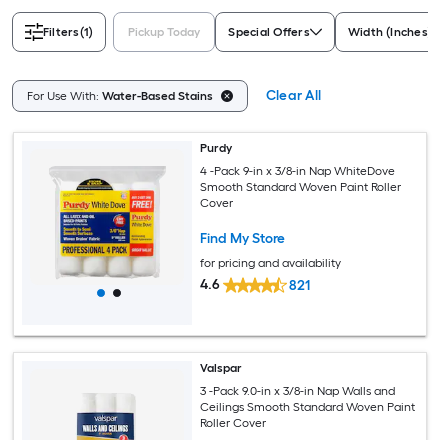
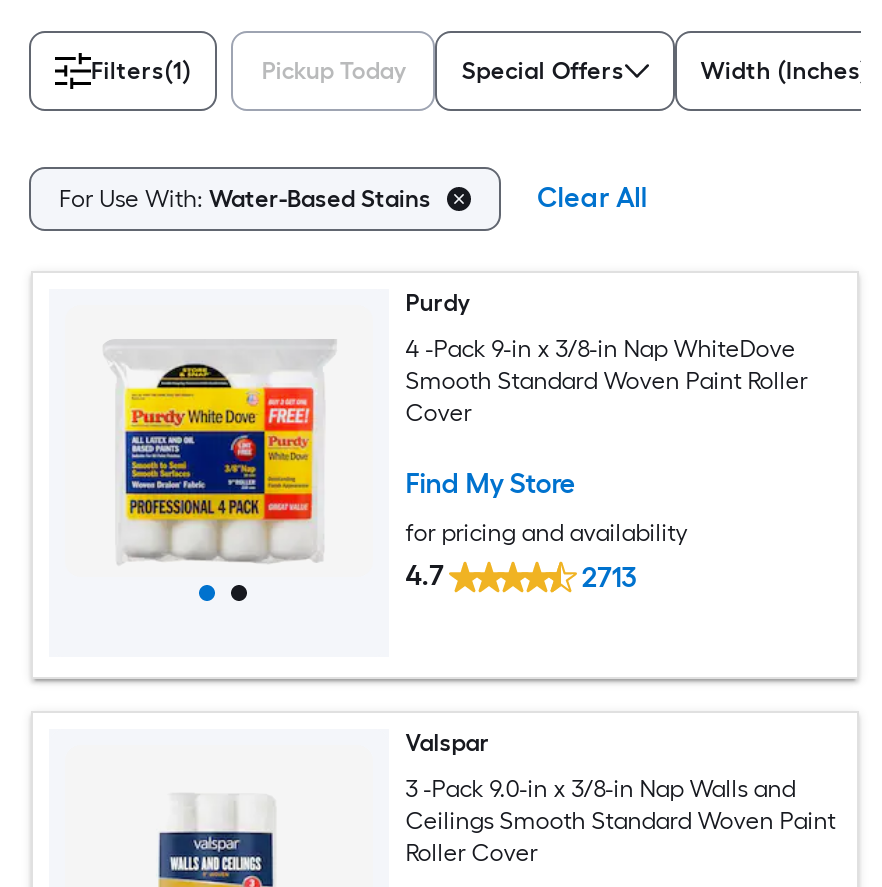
- 4.6
+ 4.7

- 821
+ 2713
